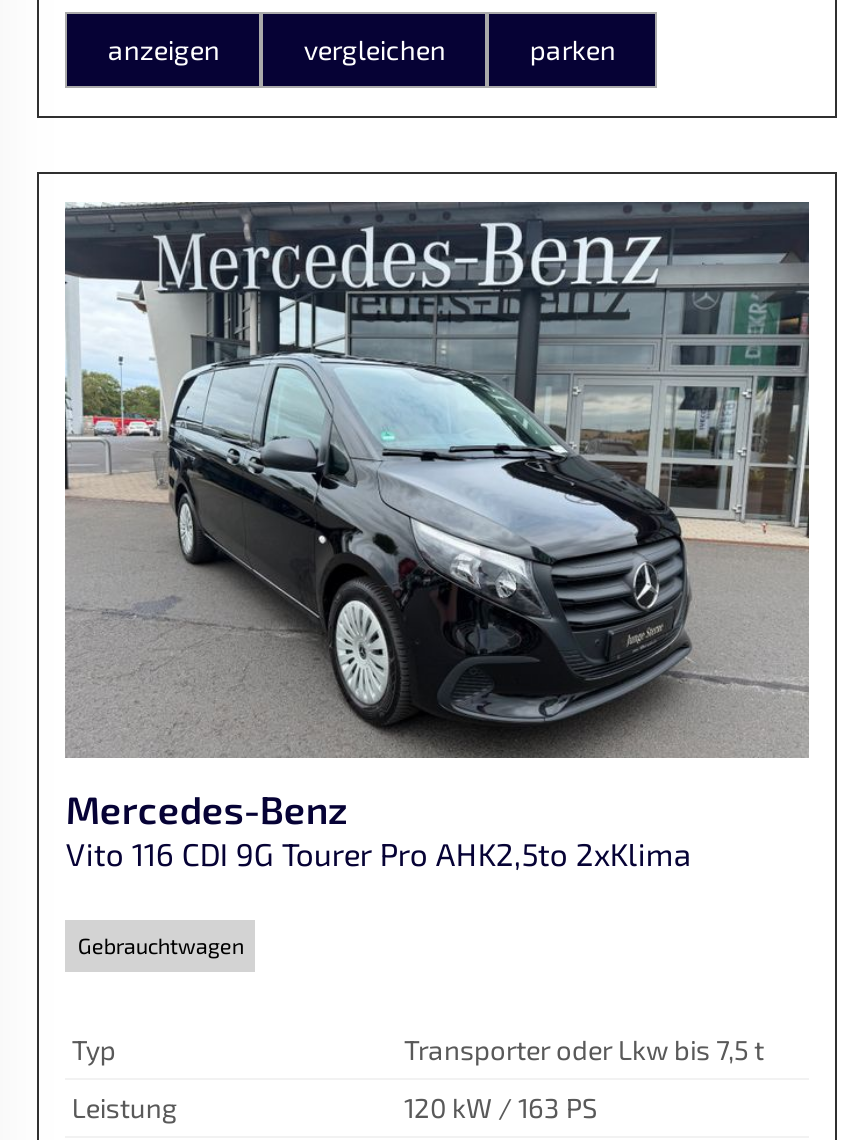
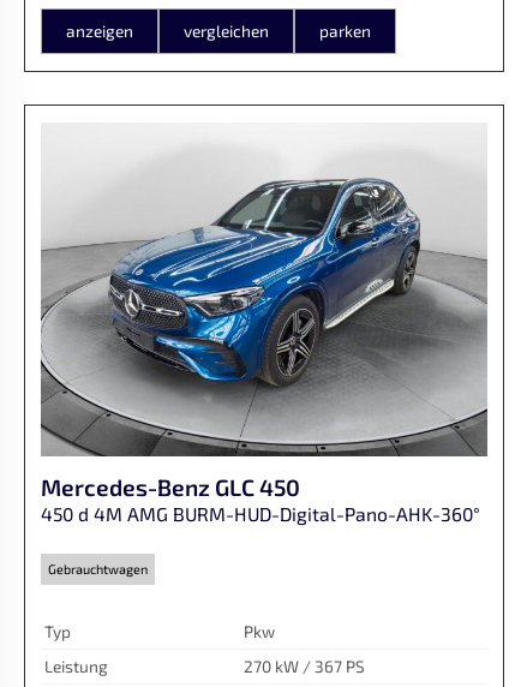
- [image]
- Mercedes-Benz
- Vito 116 CDI 9G Tourer Pro AHK2,5to 2xKlima
+ [image]
+ Mercedes-Benz GLC 450
+ 450 d 4M AMG BURM-HUD-Digital-Pano-AHK-360°

- Transporter oder Lkw bis 7,5 t
+ Pkw

- 120 kW / 163 PS
+ 270 kW / 367 PS
